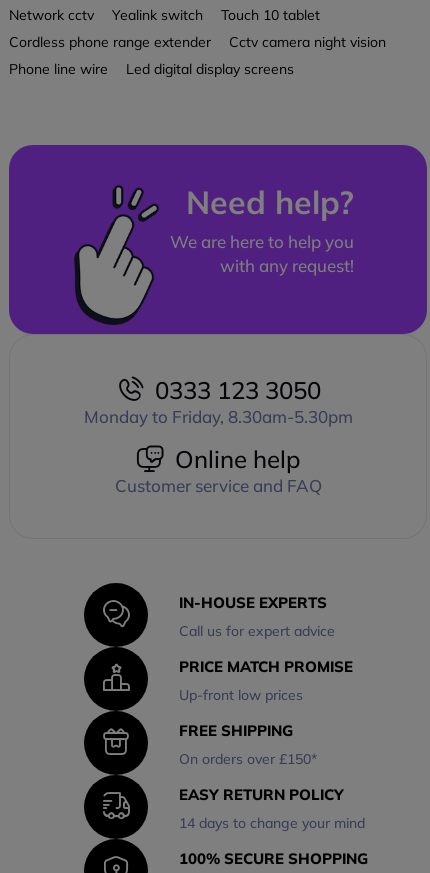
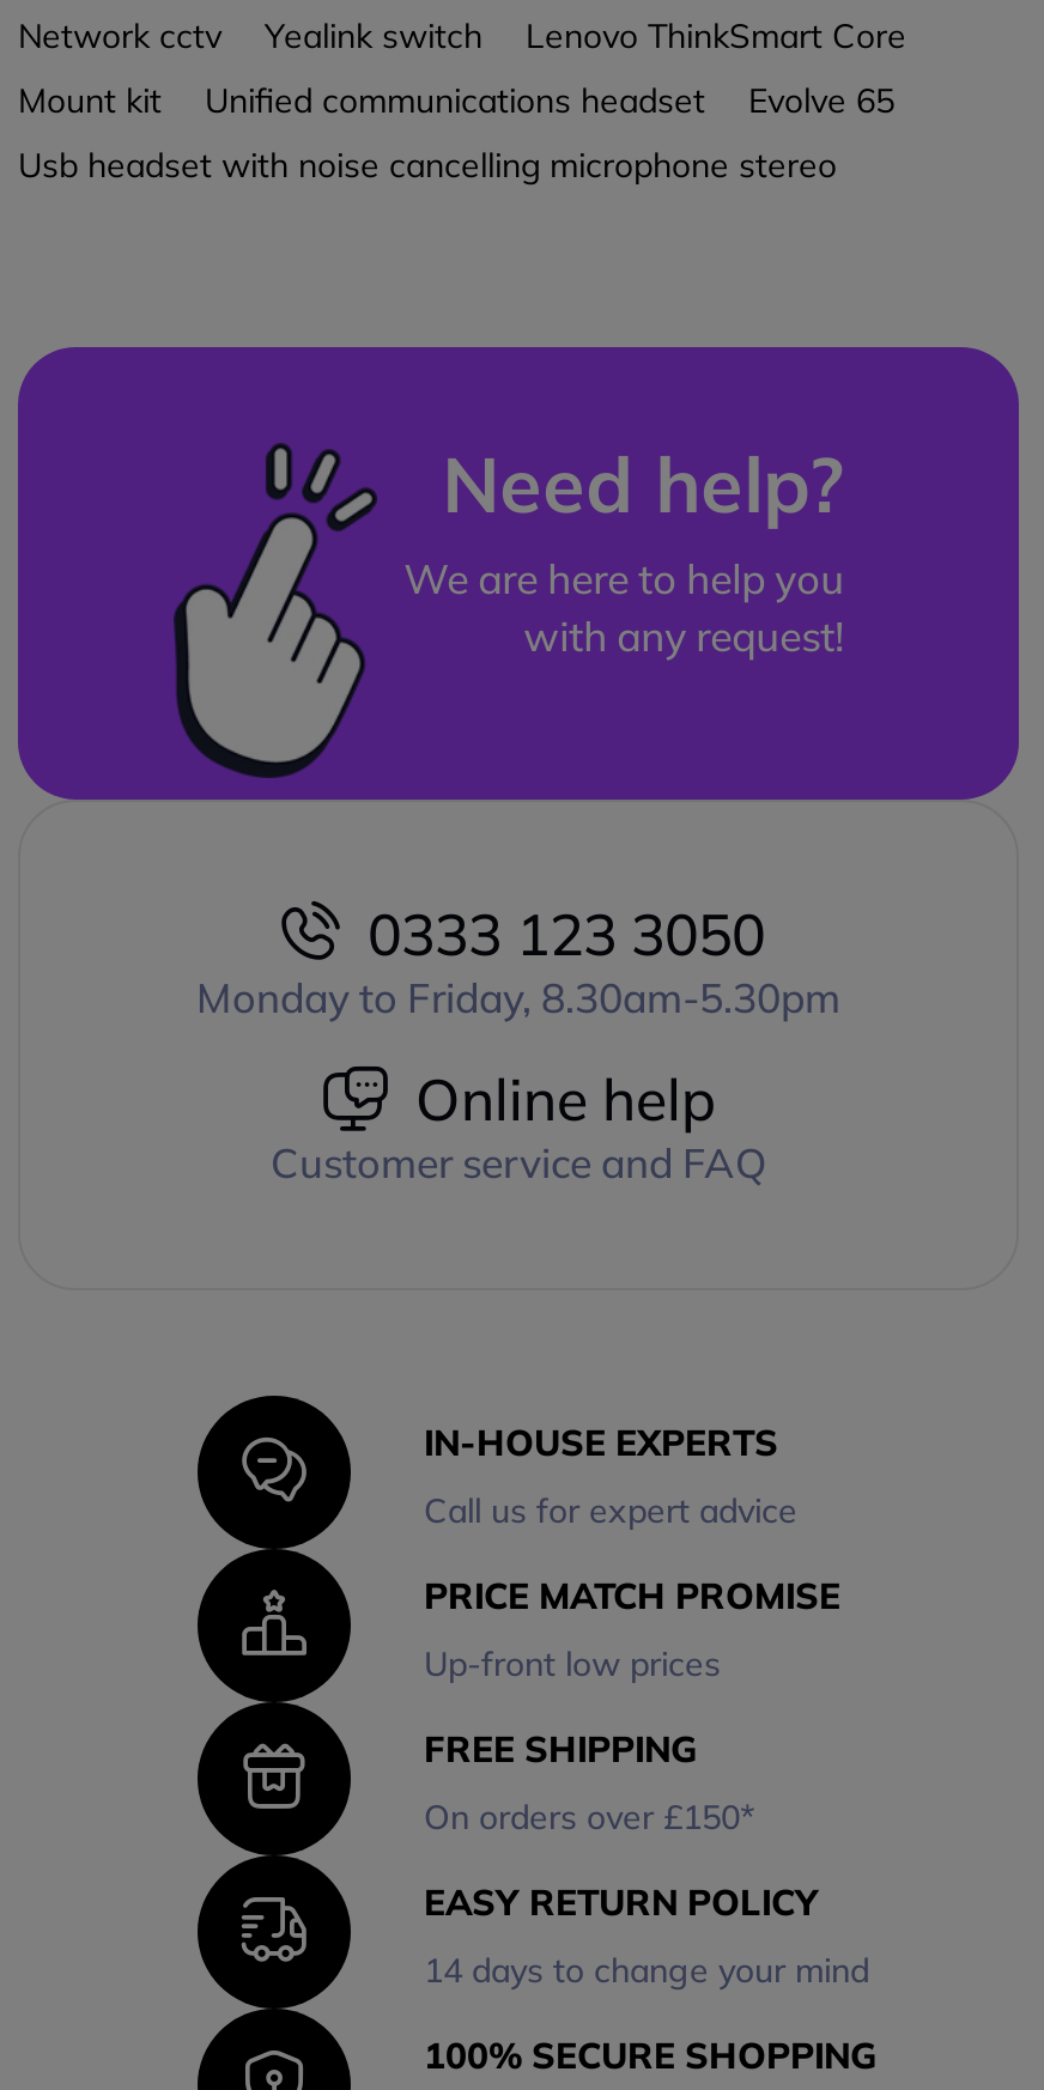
- Touch 10 tablet
+ Lenovo ThinkSmart Core

- Cordless phone range extender
- Cctv camera night vision
+ Mount kit
+ Unified communications headset
+ Evolve 65

- Phone line wire
- Led digital display screens
+ Usb headset with noise cancelling microphone stereo
